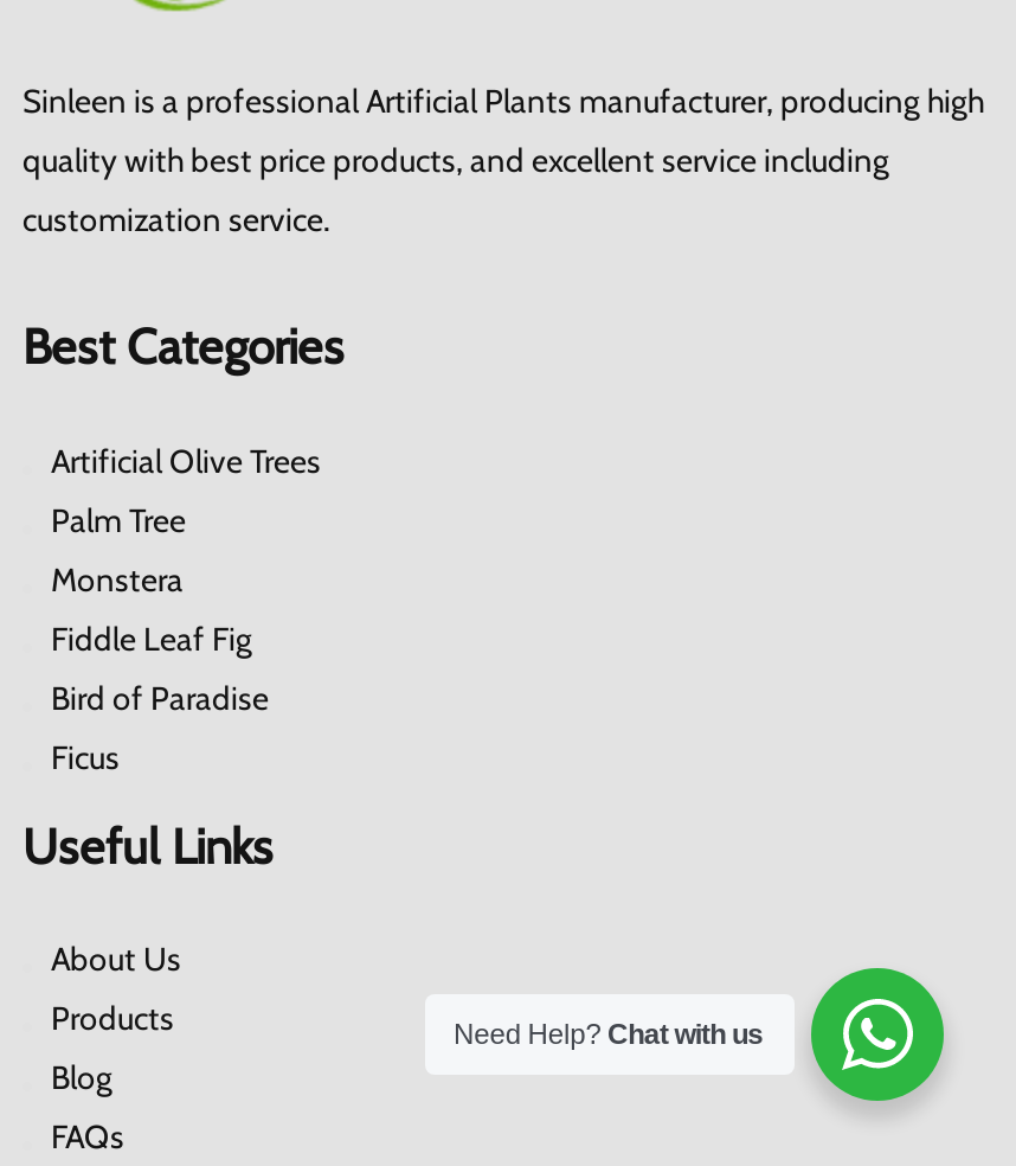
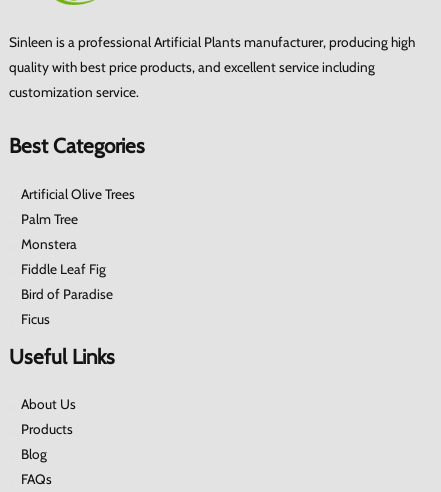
- [image]
- Need Help? Chat with us
